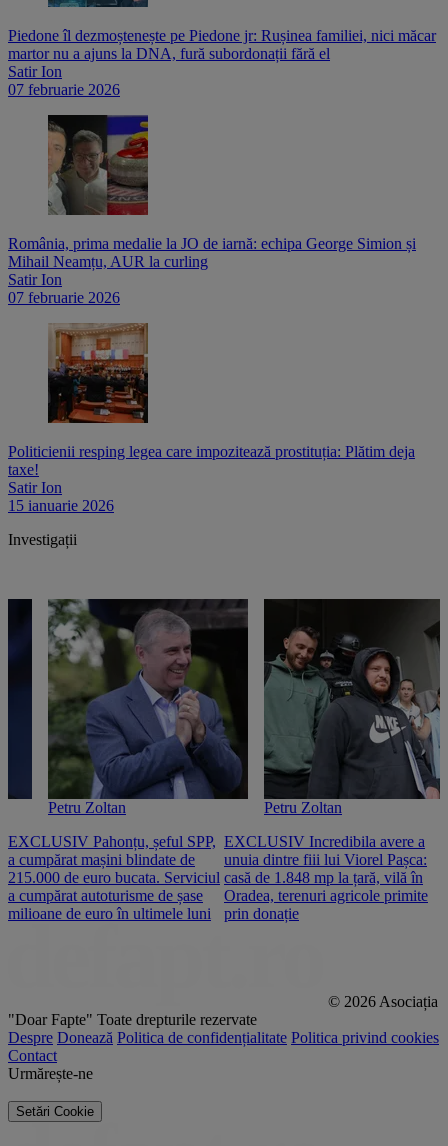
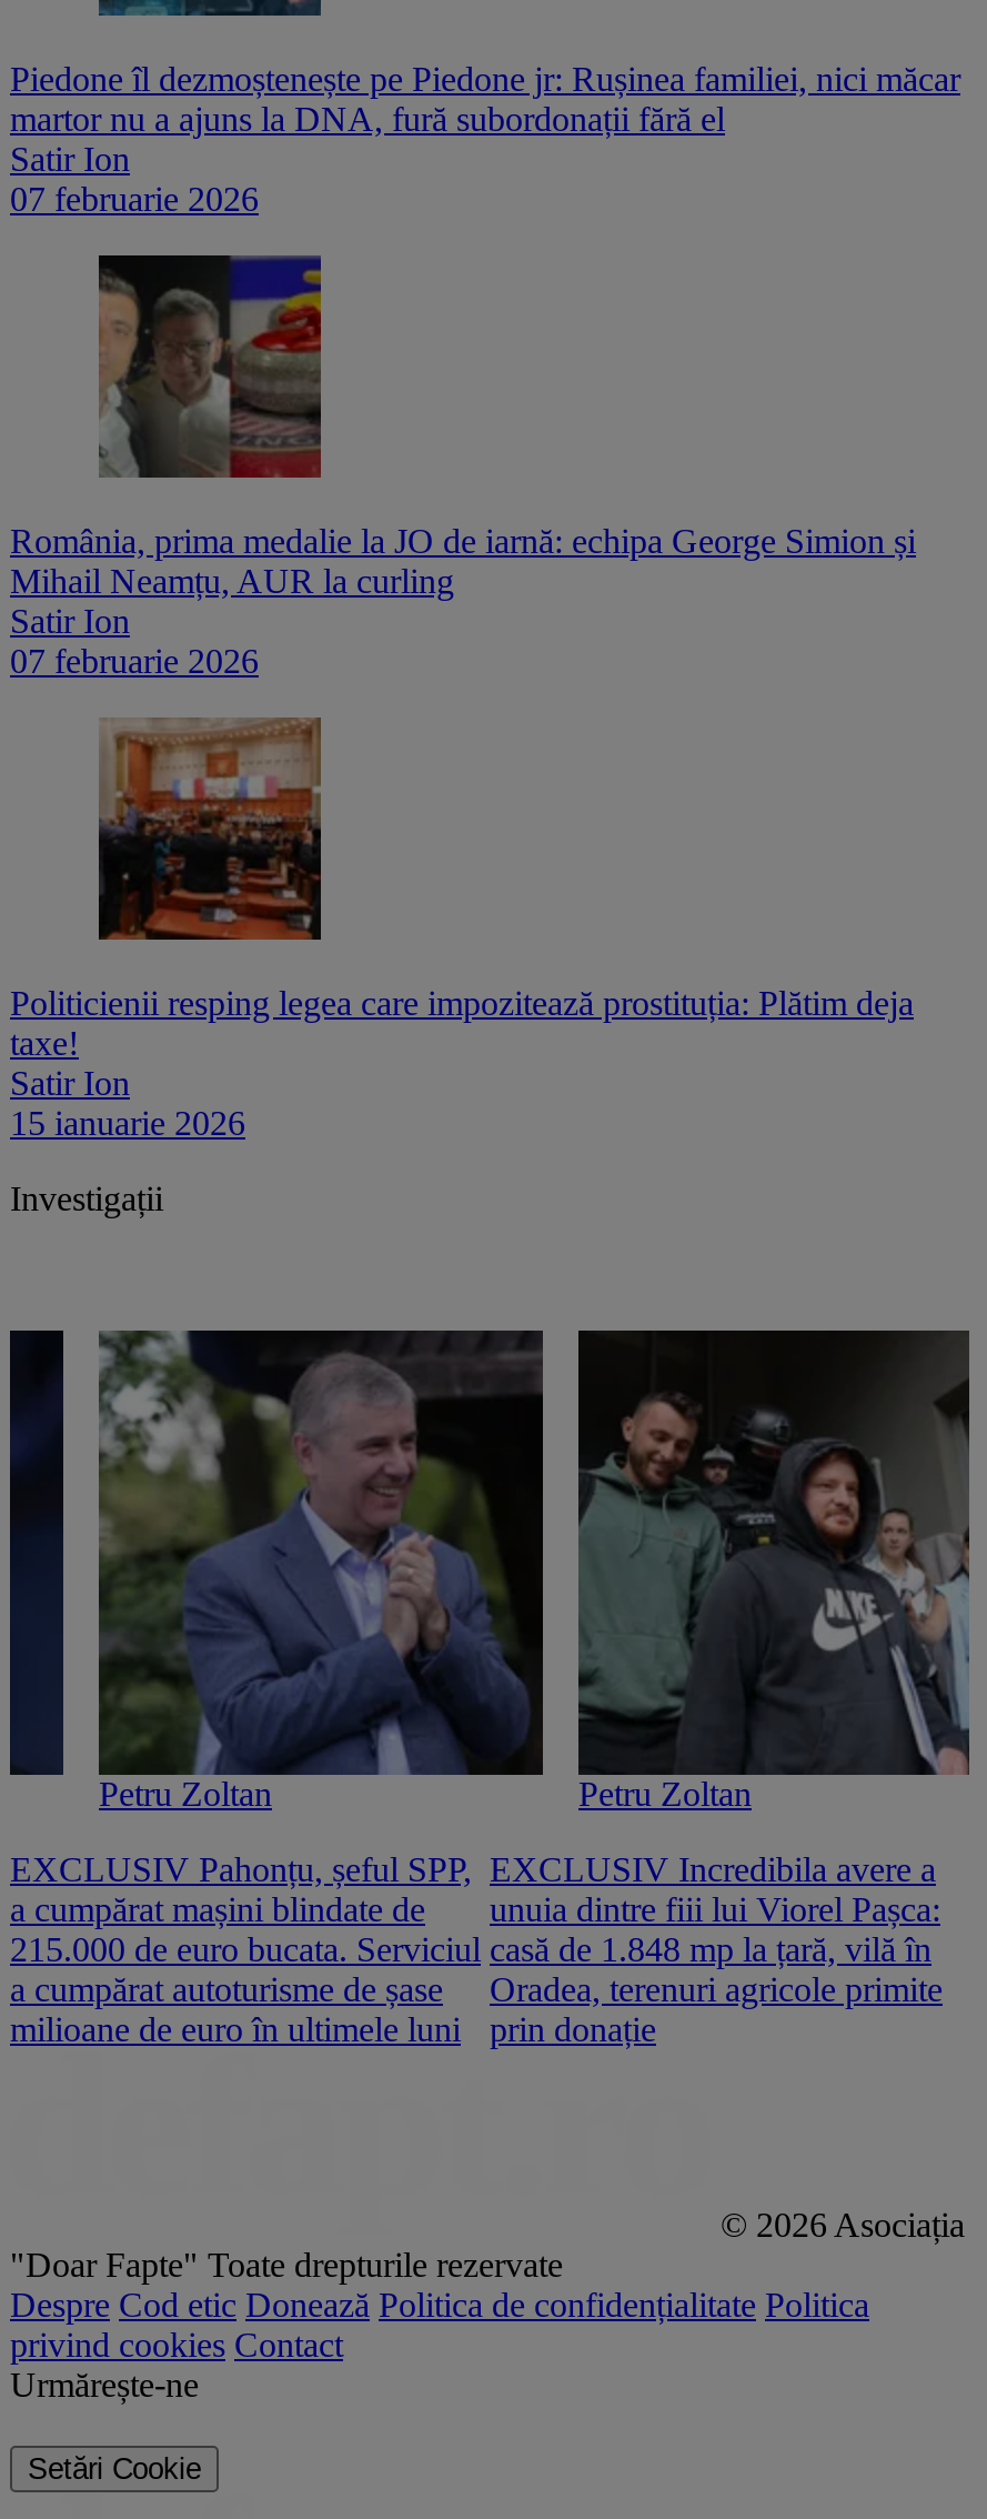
- Despre Donează Politica de confidențialitate Politica privind cookies
- Contact
+ Despre Cod etic Donează Politica de confidențialitate Politica
+ privind cookies Contact
